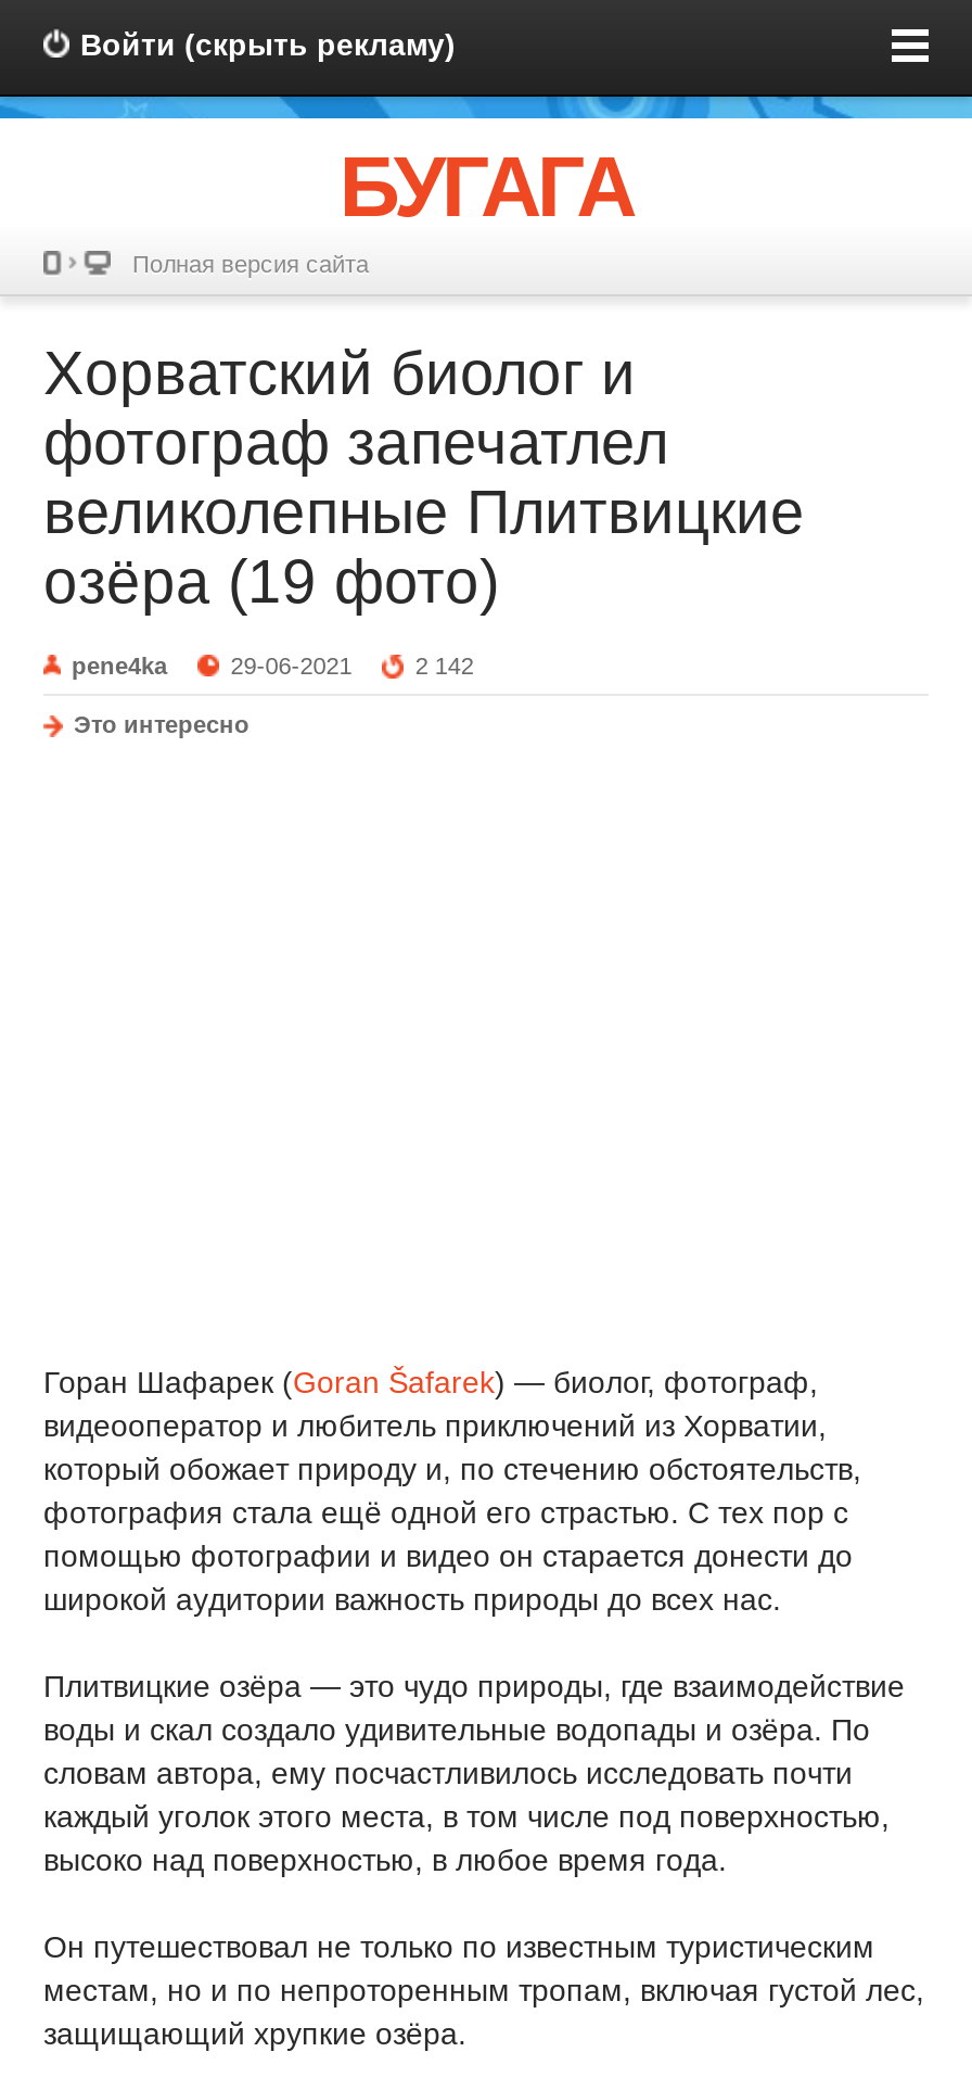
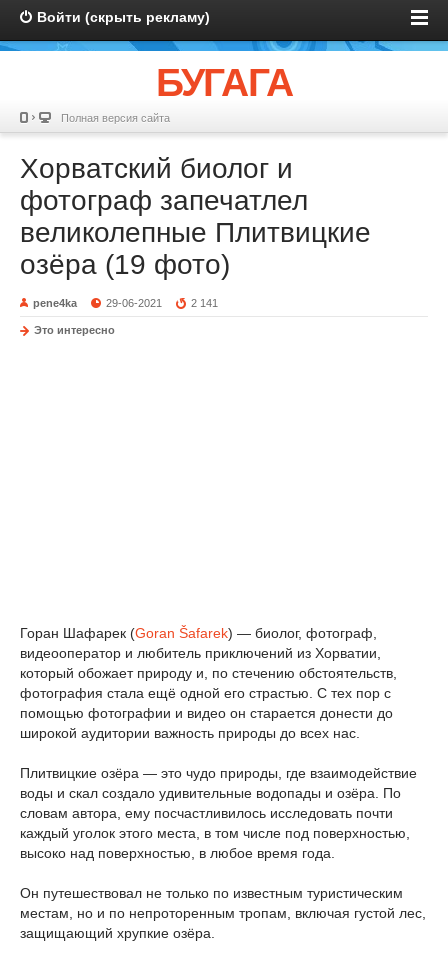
- 2 142
+ 2 141
